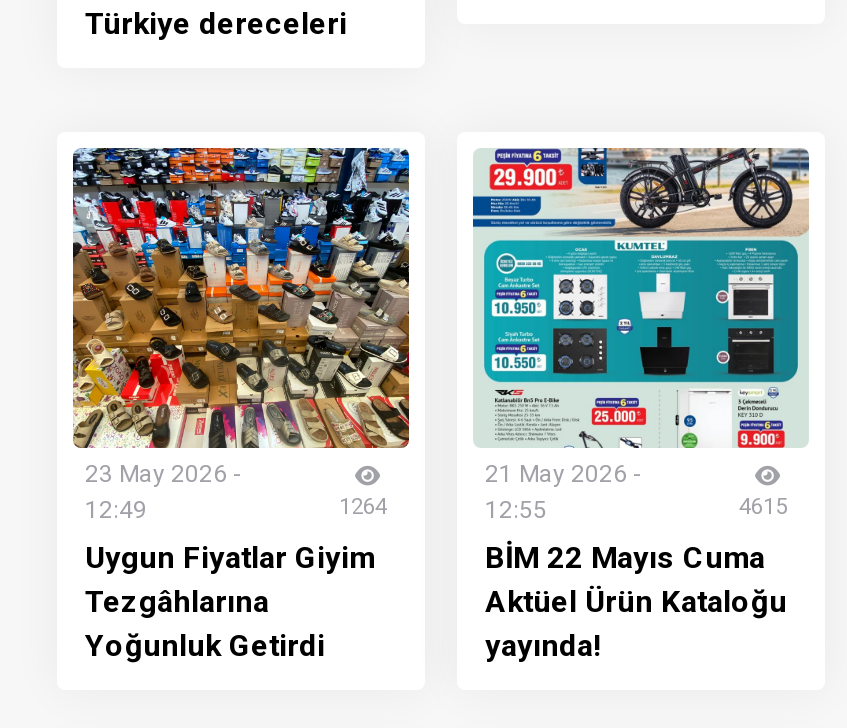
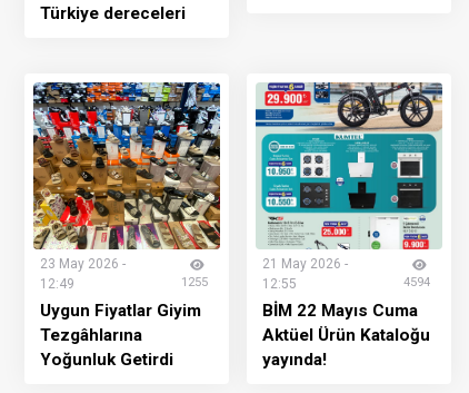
- 1264
+ 1255

- 4615
+ 4594
